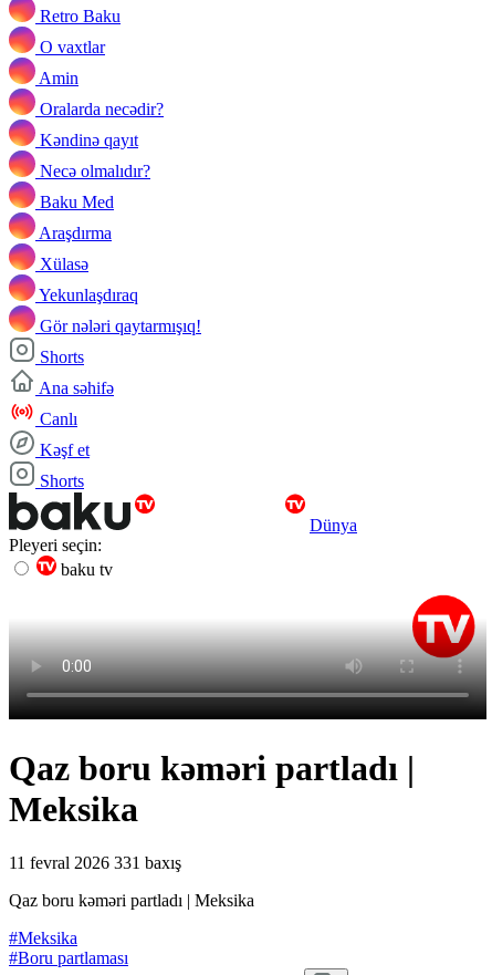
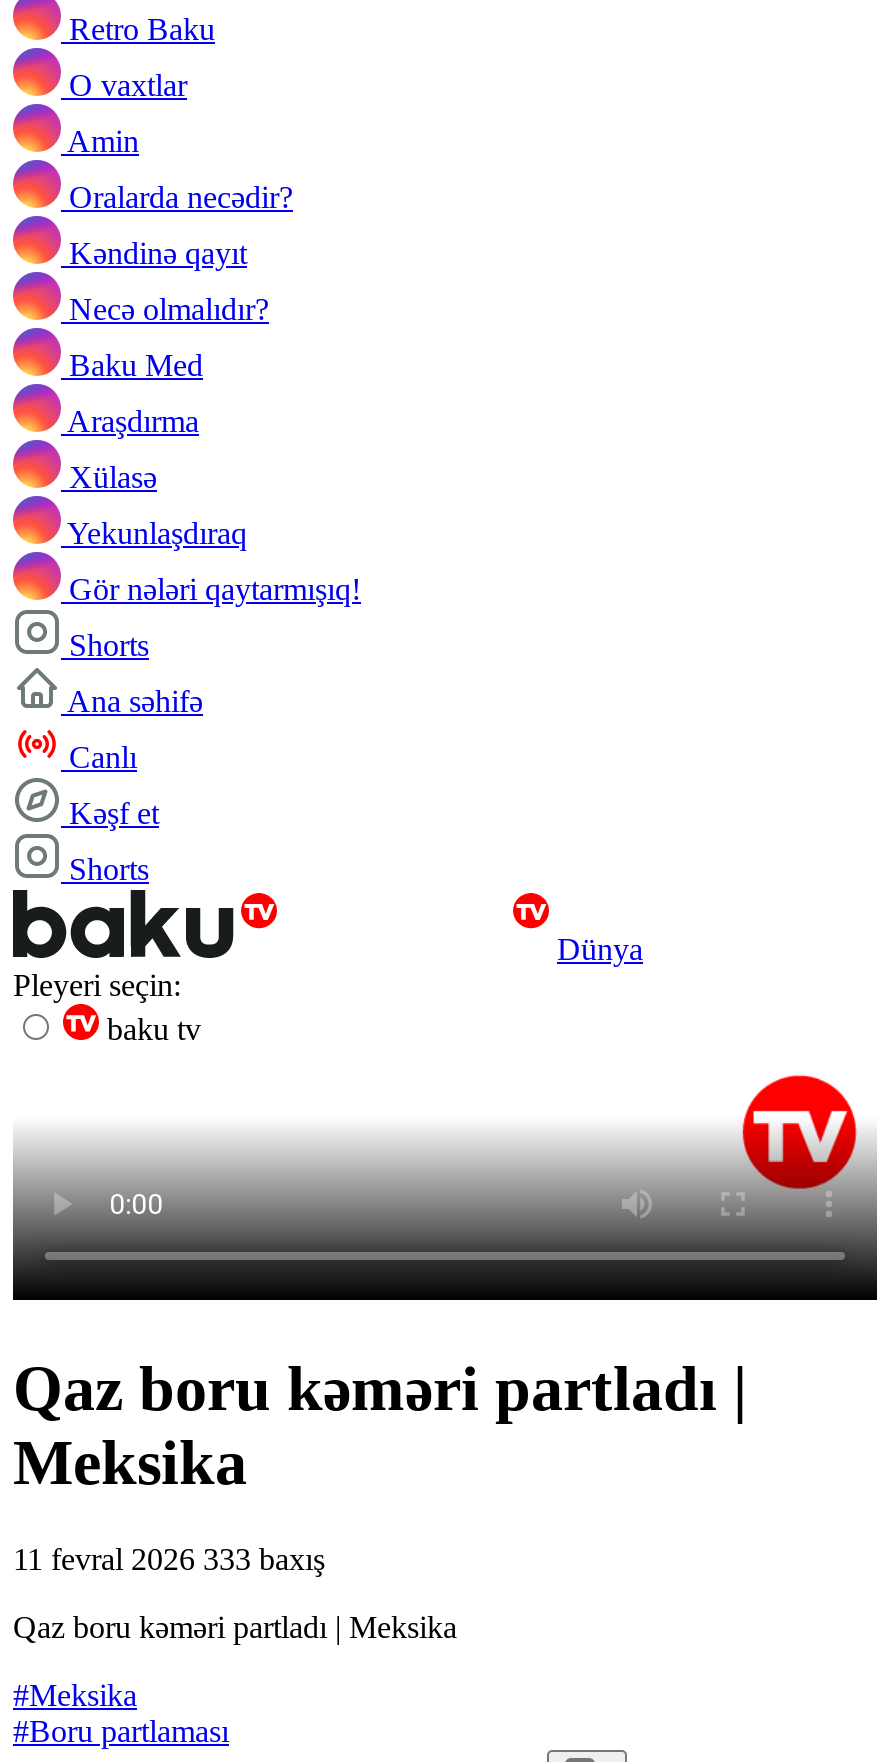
- 11 fevral 2026 331 baxış
+ 11 fevral 2026 333 baxış
